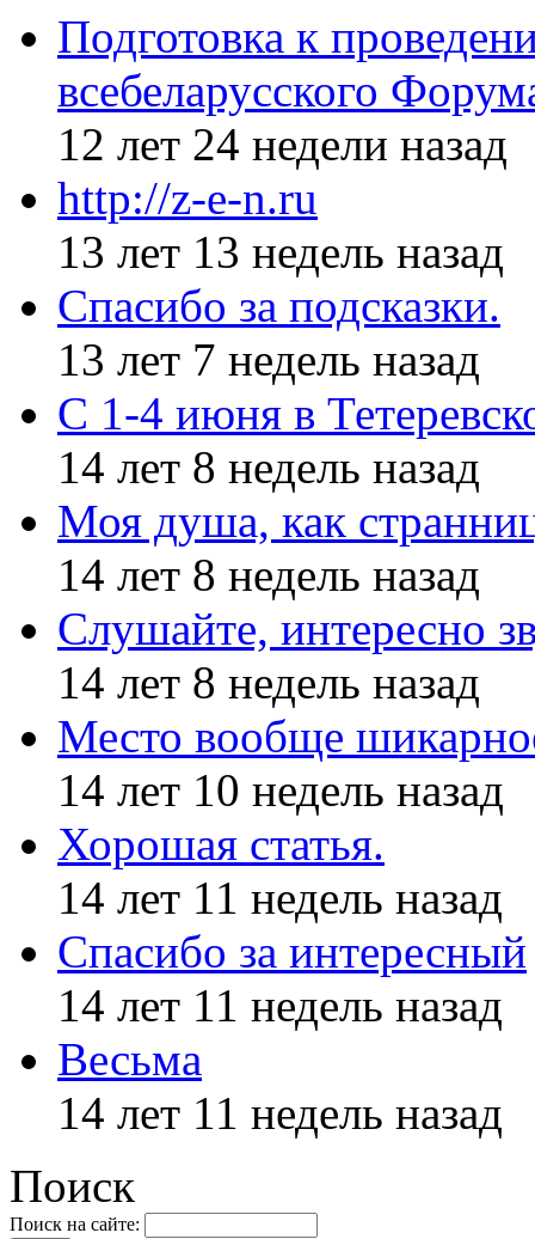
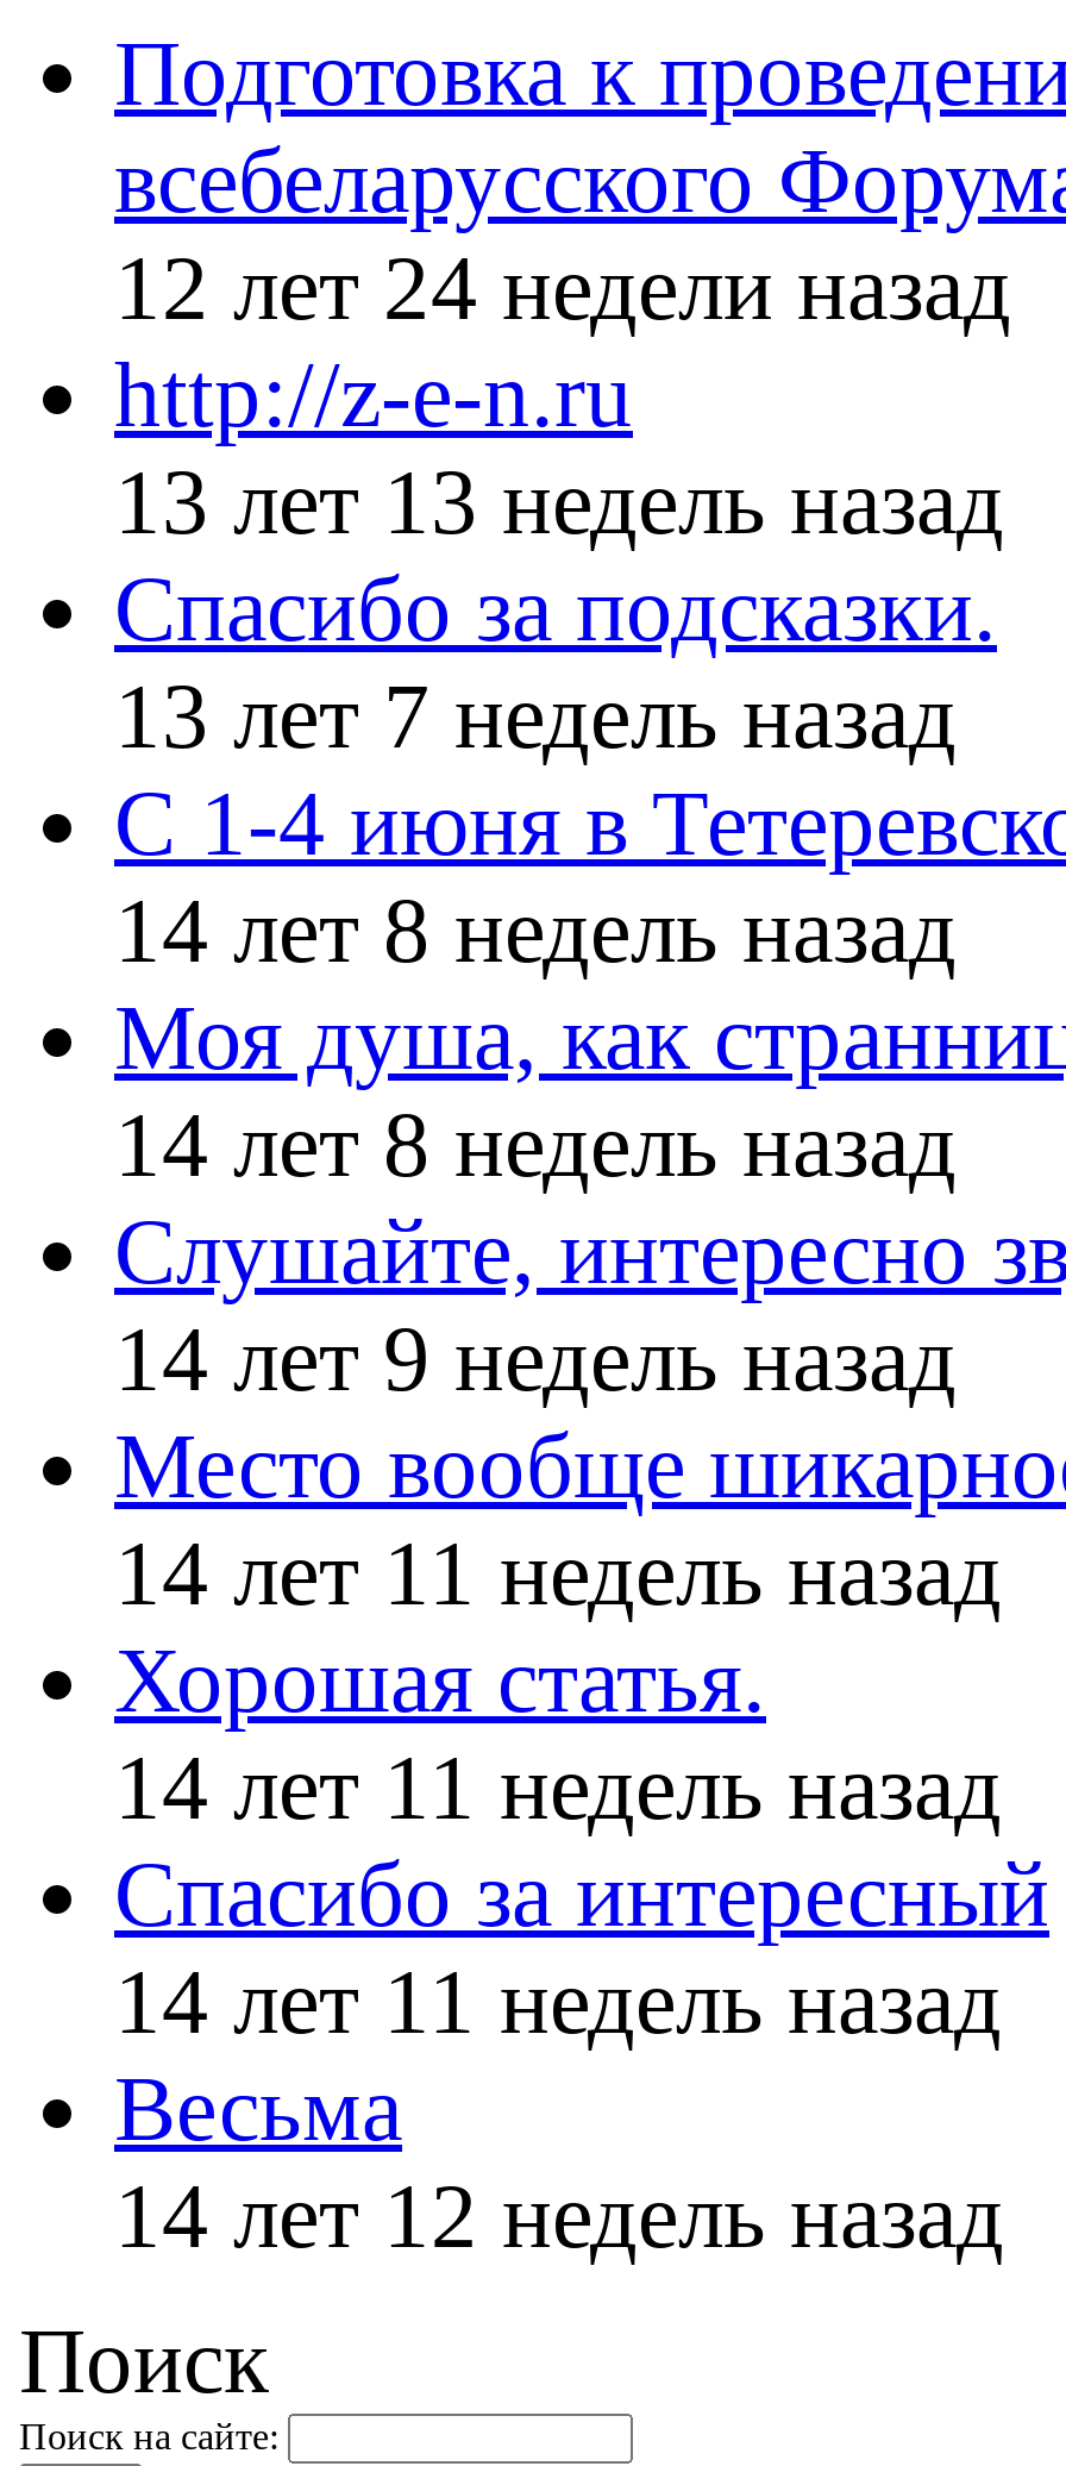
- 14 лет 8 недель назад
+ 14 лет 9 недель назад

- 14 лет 10 недель назад
+ 14 лет 11 недель назад

- 14 лет 11 недель назад
+ 14 лет 12 недель назад
